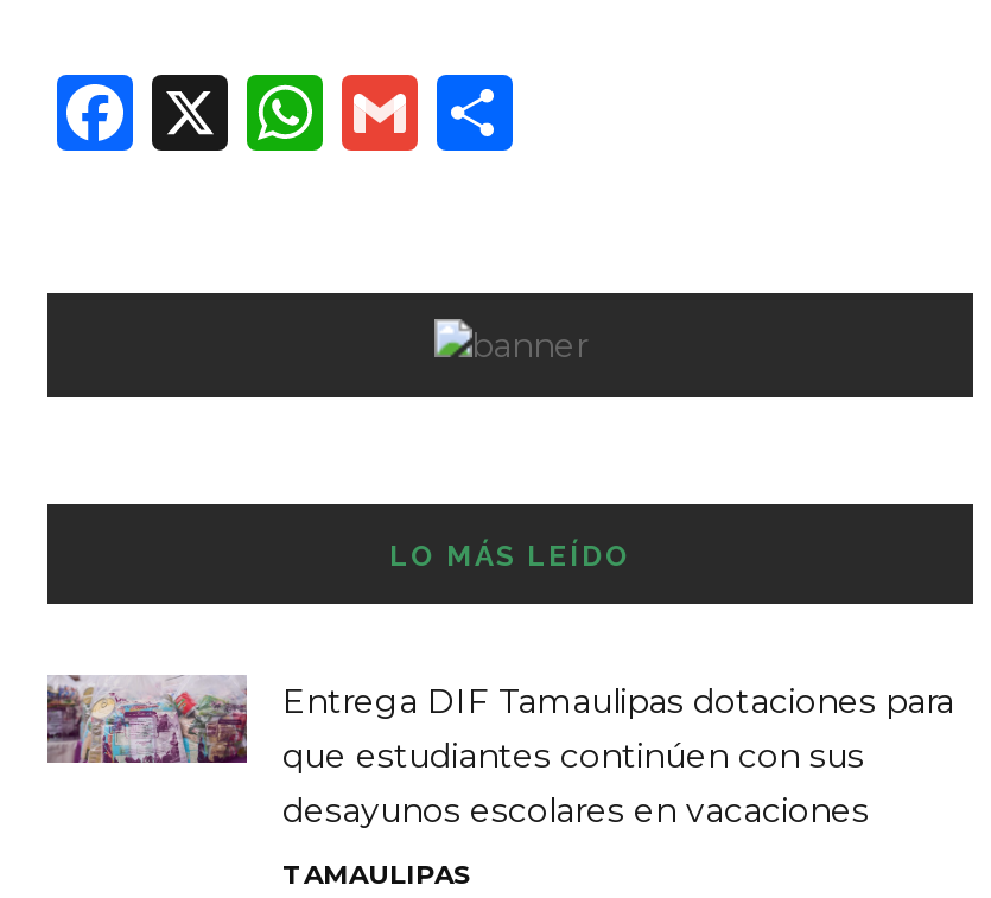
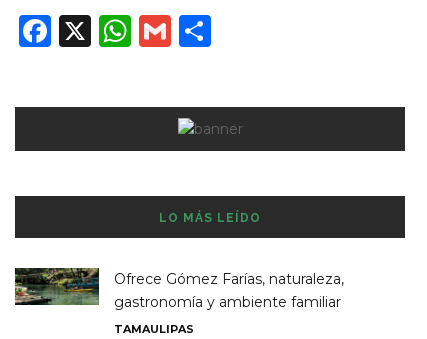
- [image]
- Entrega DIF Tamaulipas dotaciones para
- que estudiantes continúen con sus
- desayunos escolares en vacaciones
+ [image]
+ Ofrece Gómez Farías, naturaleza,
+ gastronomía y ambiente familiar
